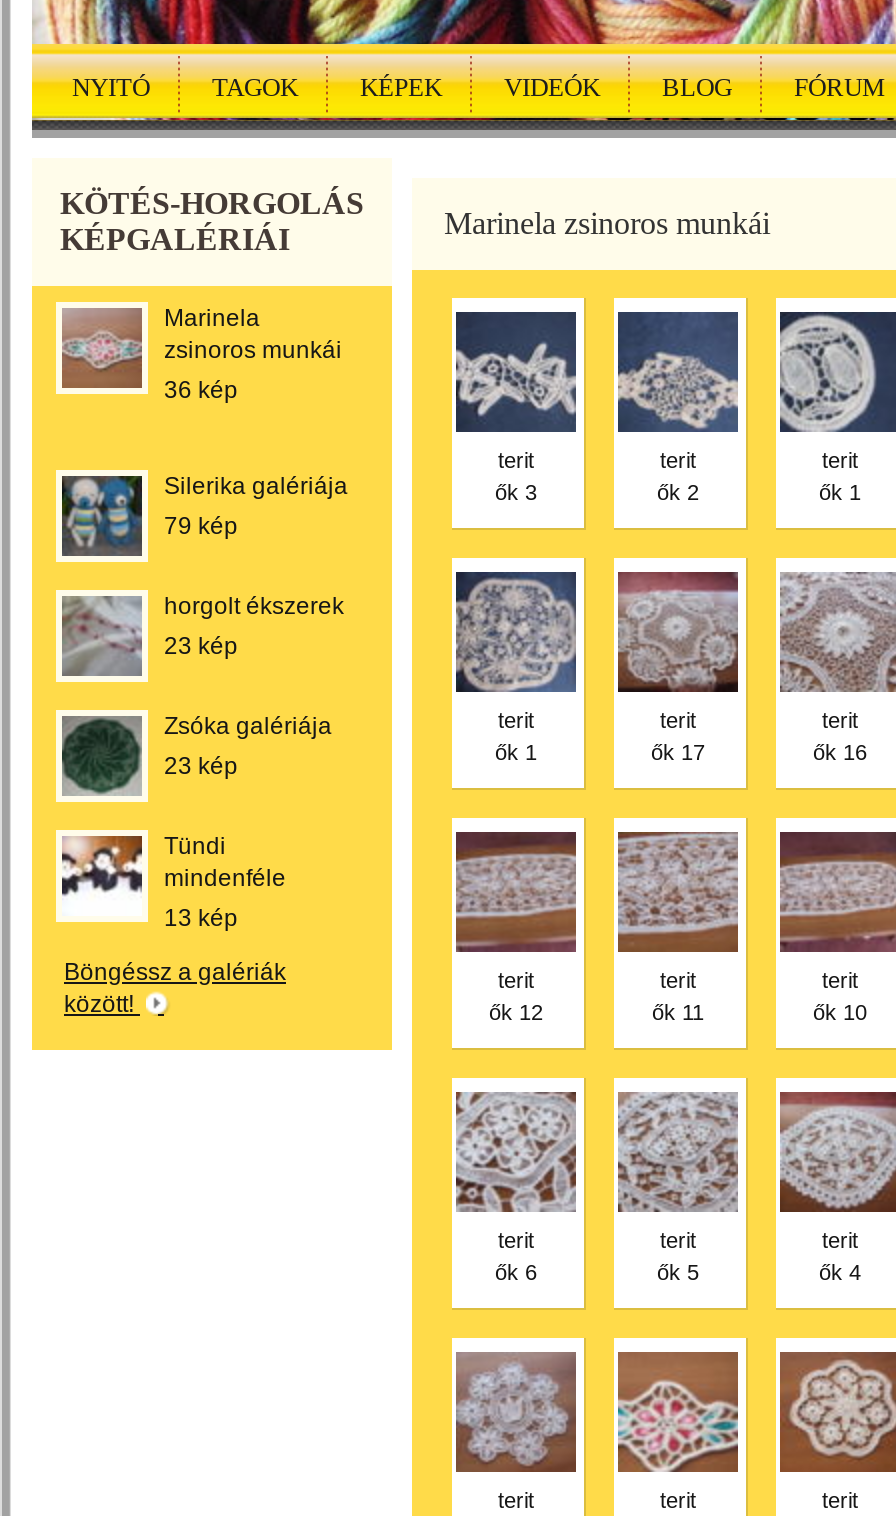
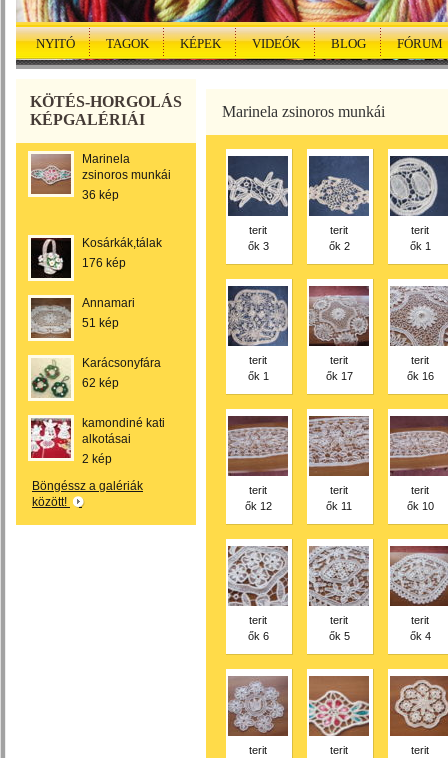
- [image]
- Silerika galériája
- 79 kép
+ [image]
+ Kosárkák,tálak
+ 176 kép

- [image]
- horgolt ékszerek
- 23 kép
+ [image]
+ Annamari
+ 51 kép

- [image]
- Zsóka galériája
- 23 kép
+ [image]
+ Karácsonyfára
+ 62 kép

- [image]
- Tündi
- mindenféle
- 13 kép
+ [image]
+ kamondiné kati
+ alkotásai
+ 2 kép
